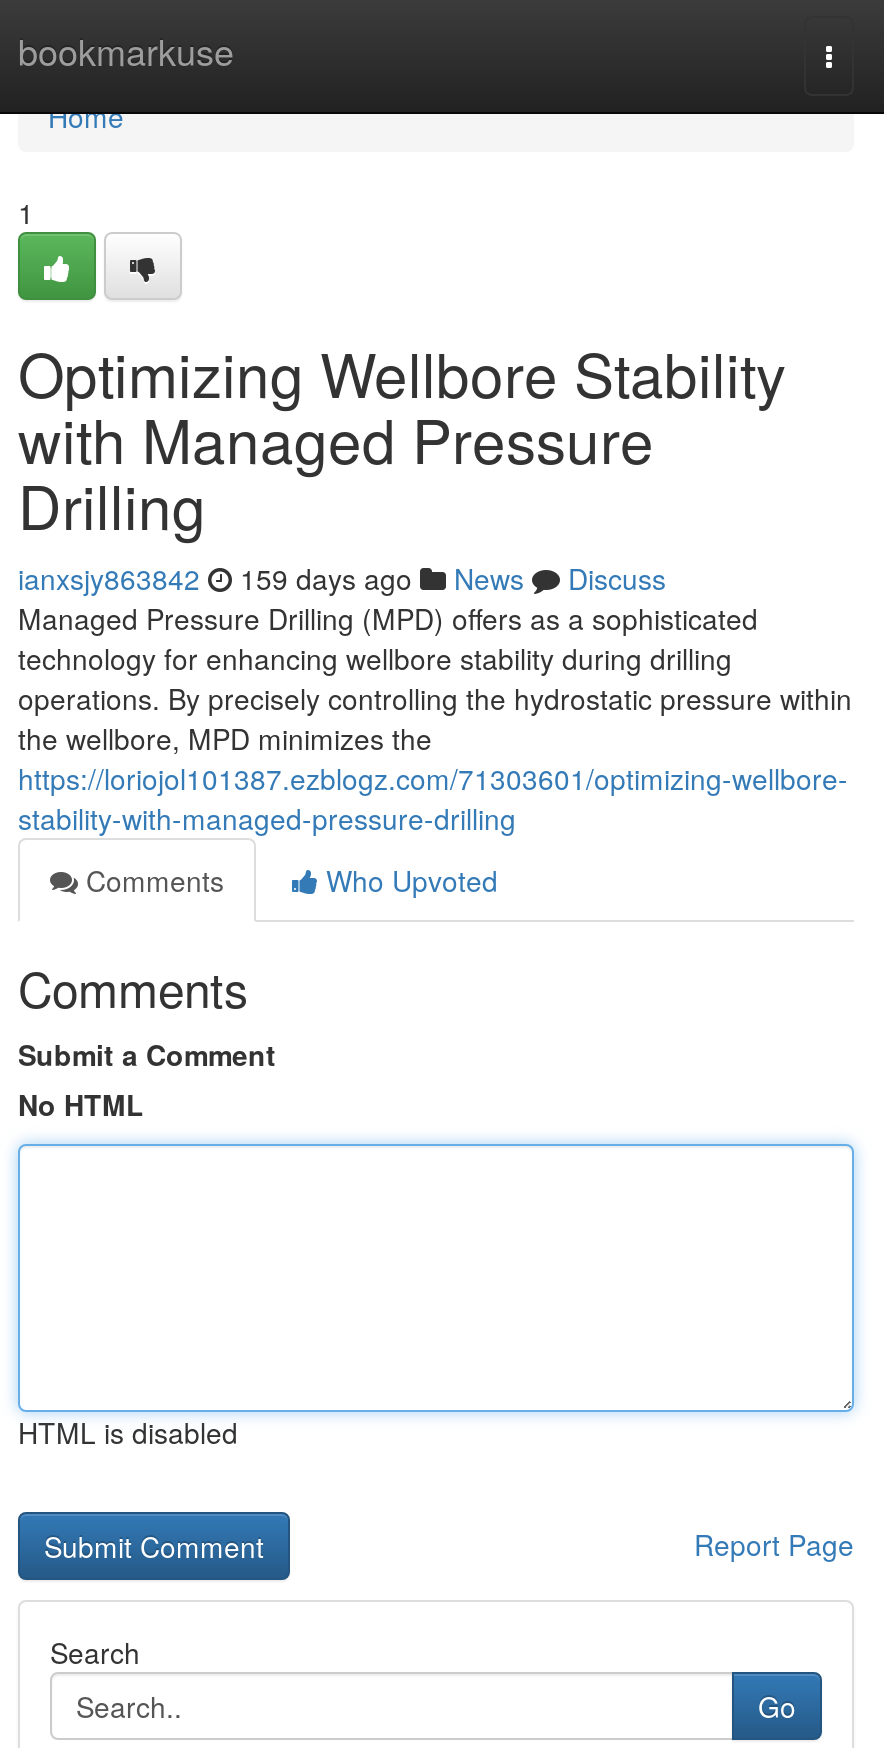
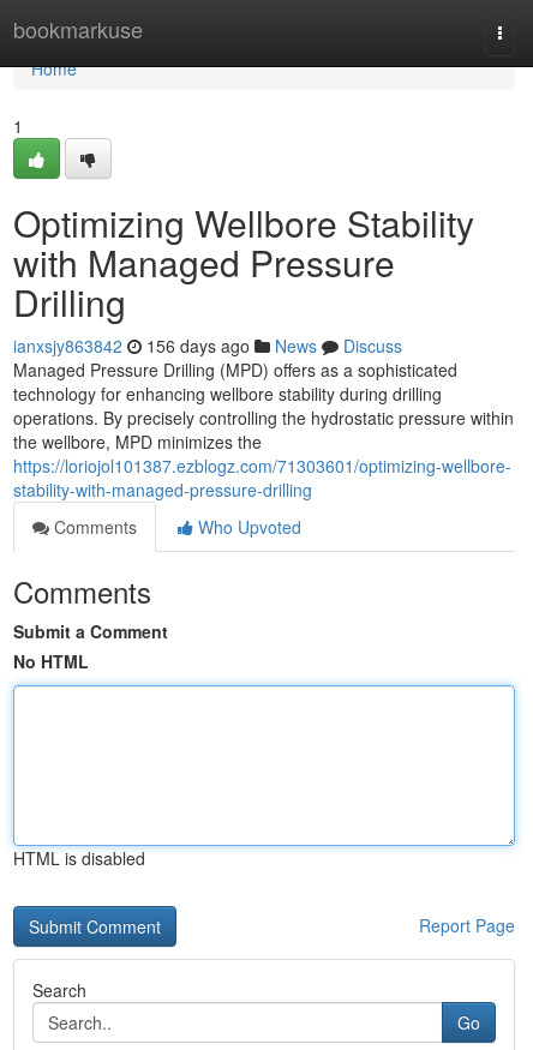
- ianxsjy863842 159 days ago News Discuss
+ ianxsjy863842 156 days ago News Discuss
